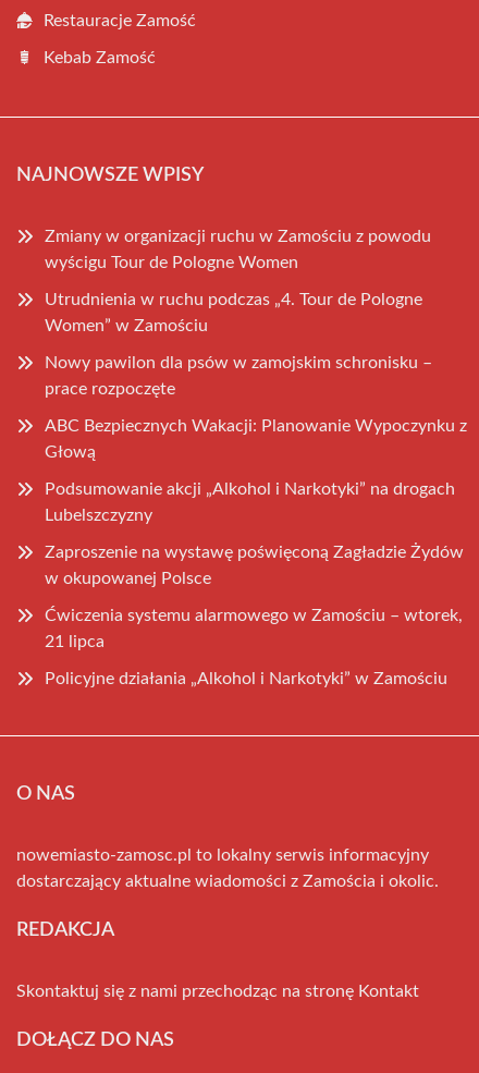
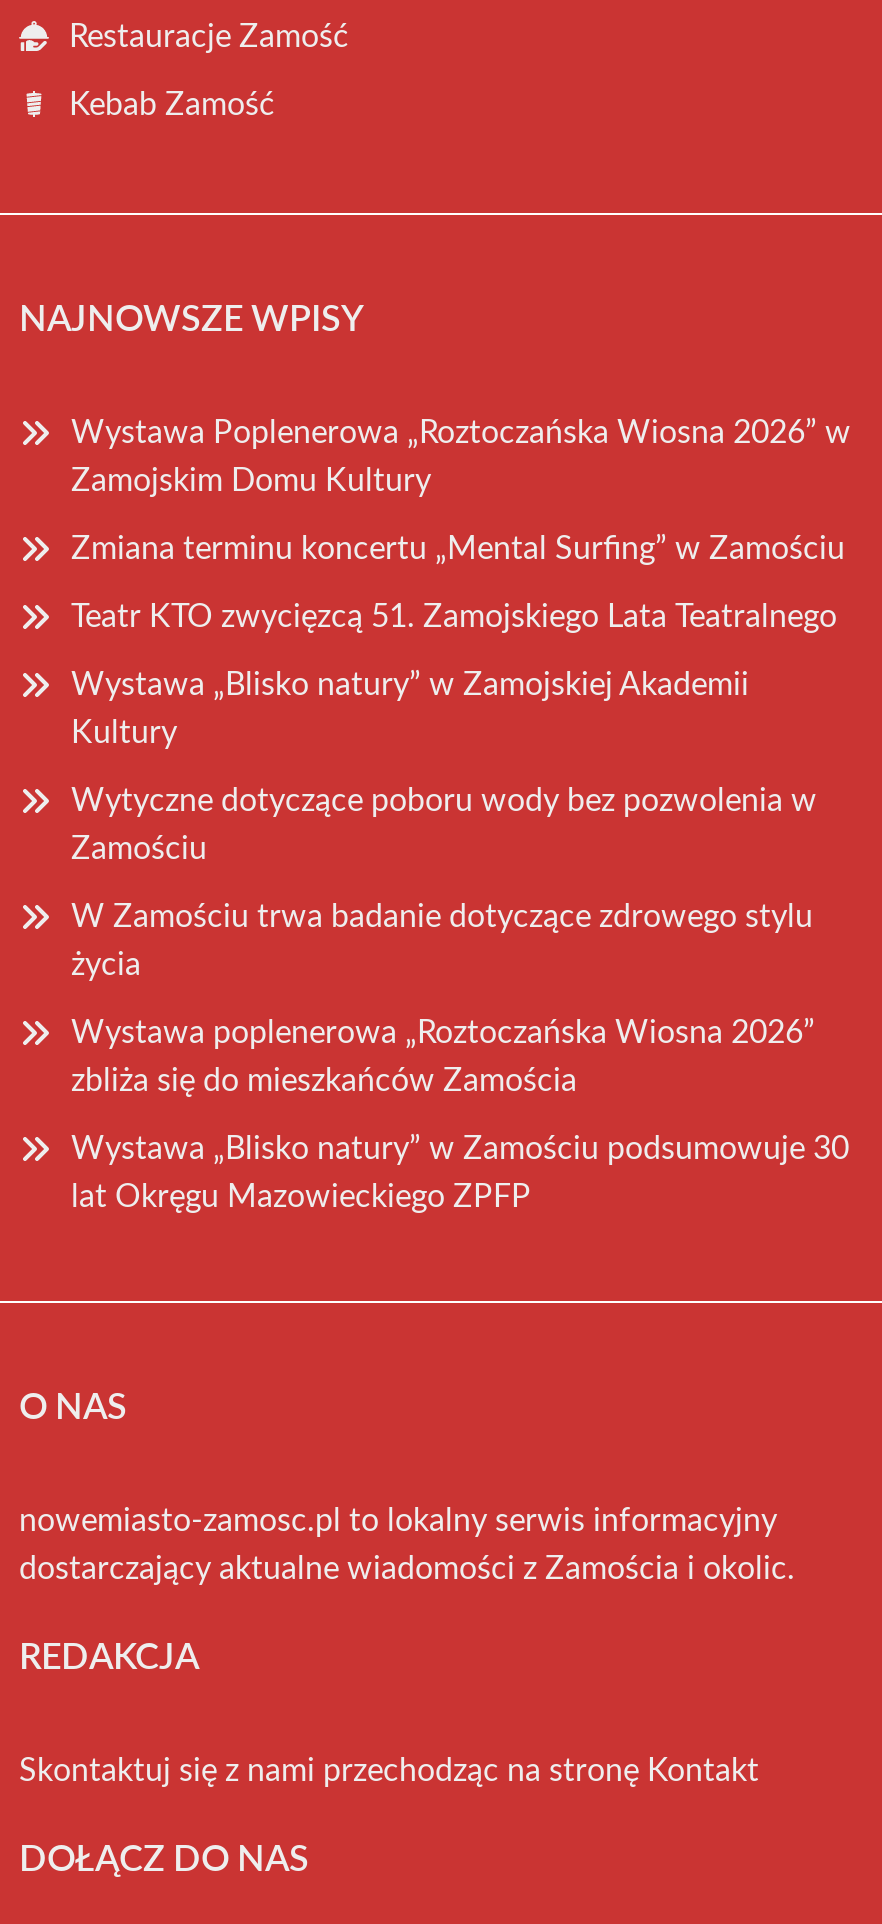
- Zmiany w organizacji ruchu w Zamościu z powodu
- wyścigu Tour de Pologne Women
- Utrudnienia w ruchu podczas „4. Tour de Pologne
- Women” w Zamościu
- Nowy pawilon dla psów w zamojskim schronisku –
- prace rozpoczęte
- ABC Bezpiecznych Wakacji: Planowanie Wypoczynku z
- Głową
- Podsumowanie akcji „Alkohol i Narkotyki” na drogach
- Lubelszczyzny
- Zaproszenie na wystawę poświęconą Zagładzie Żydów
- w okupowanej Polsce
- Ćwiczenia systemu alarmowego w Zamościu – wtorek,
- 21 lipca
- Policyjne działania „Alkohol i Narkotyki” w Zamościu
+ Wystawa Poplenerowa „Roztoczańska Wiosna 2026” w
+ Zamojskim Domu Kultury
+ Zmiana terminu koncertu „Mental Surfing” w Zamościu
+ Teatr KTO zwycięzcą 51. Zamojskiego Lata Teatralnego
+ Wystawa „Blisko natury” w Zamojskiej Akademii
+ Kultury
+ Wytyczne dotyczące poboru wody bez pozwolenia w
+ Zamościu
+ W Zamościu trwa badanie dotyczące zdrowego stylu
+ życia
+ Wystawa poplenerowa „Roztoczańska Wiosna 2026”
+ zbliża się do mieszkańców Zamościa
+ Wystawa „Blisko natury” w Zamościu podsumowuje 30
+ lat Okręgu Mazowieckiego ZPFP
